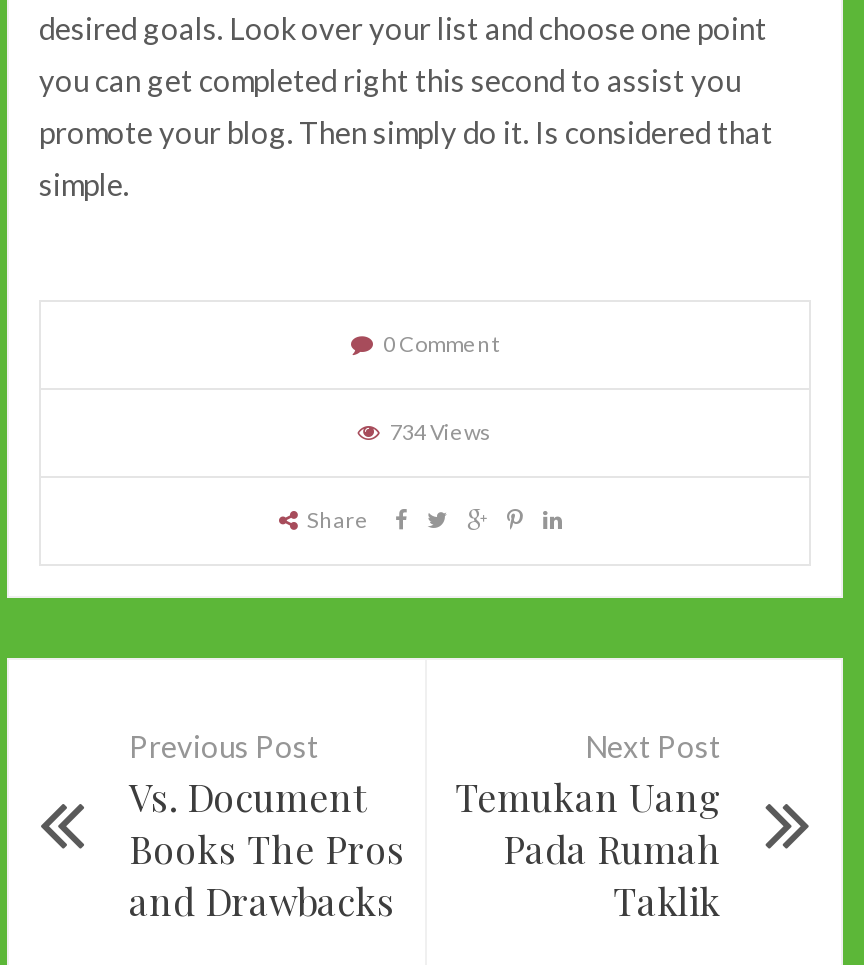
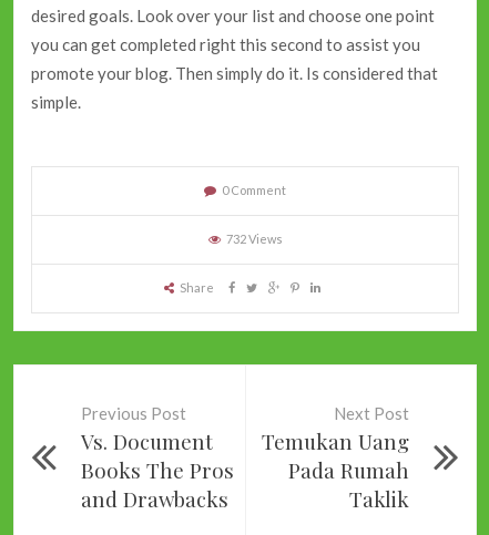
- 734 Views
+ 732 Views
